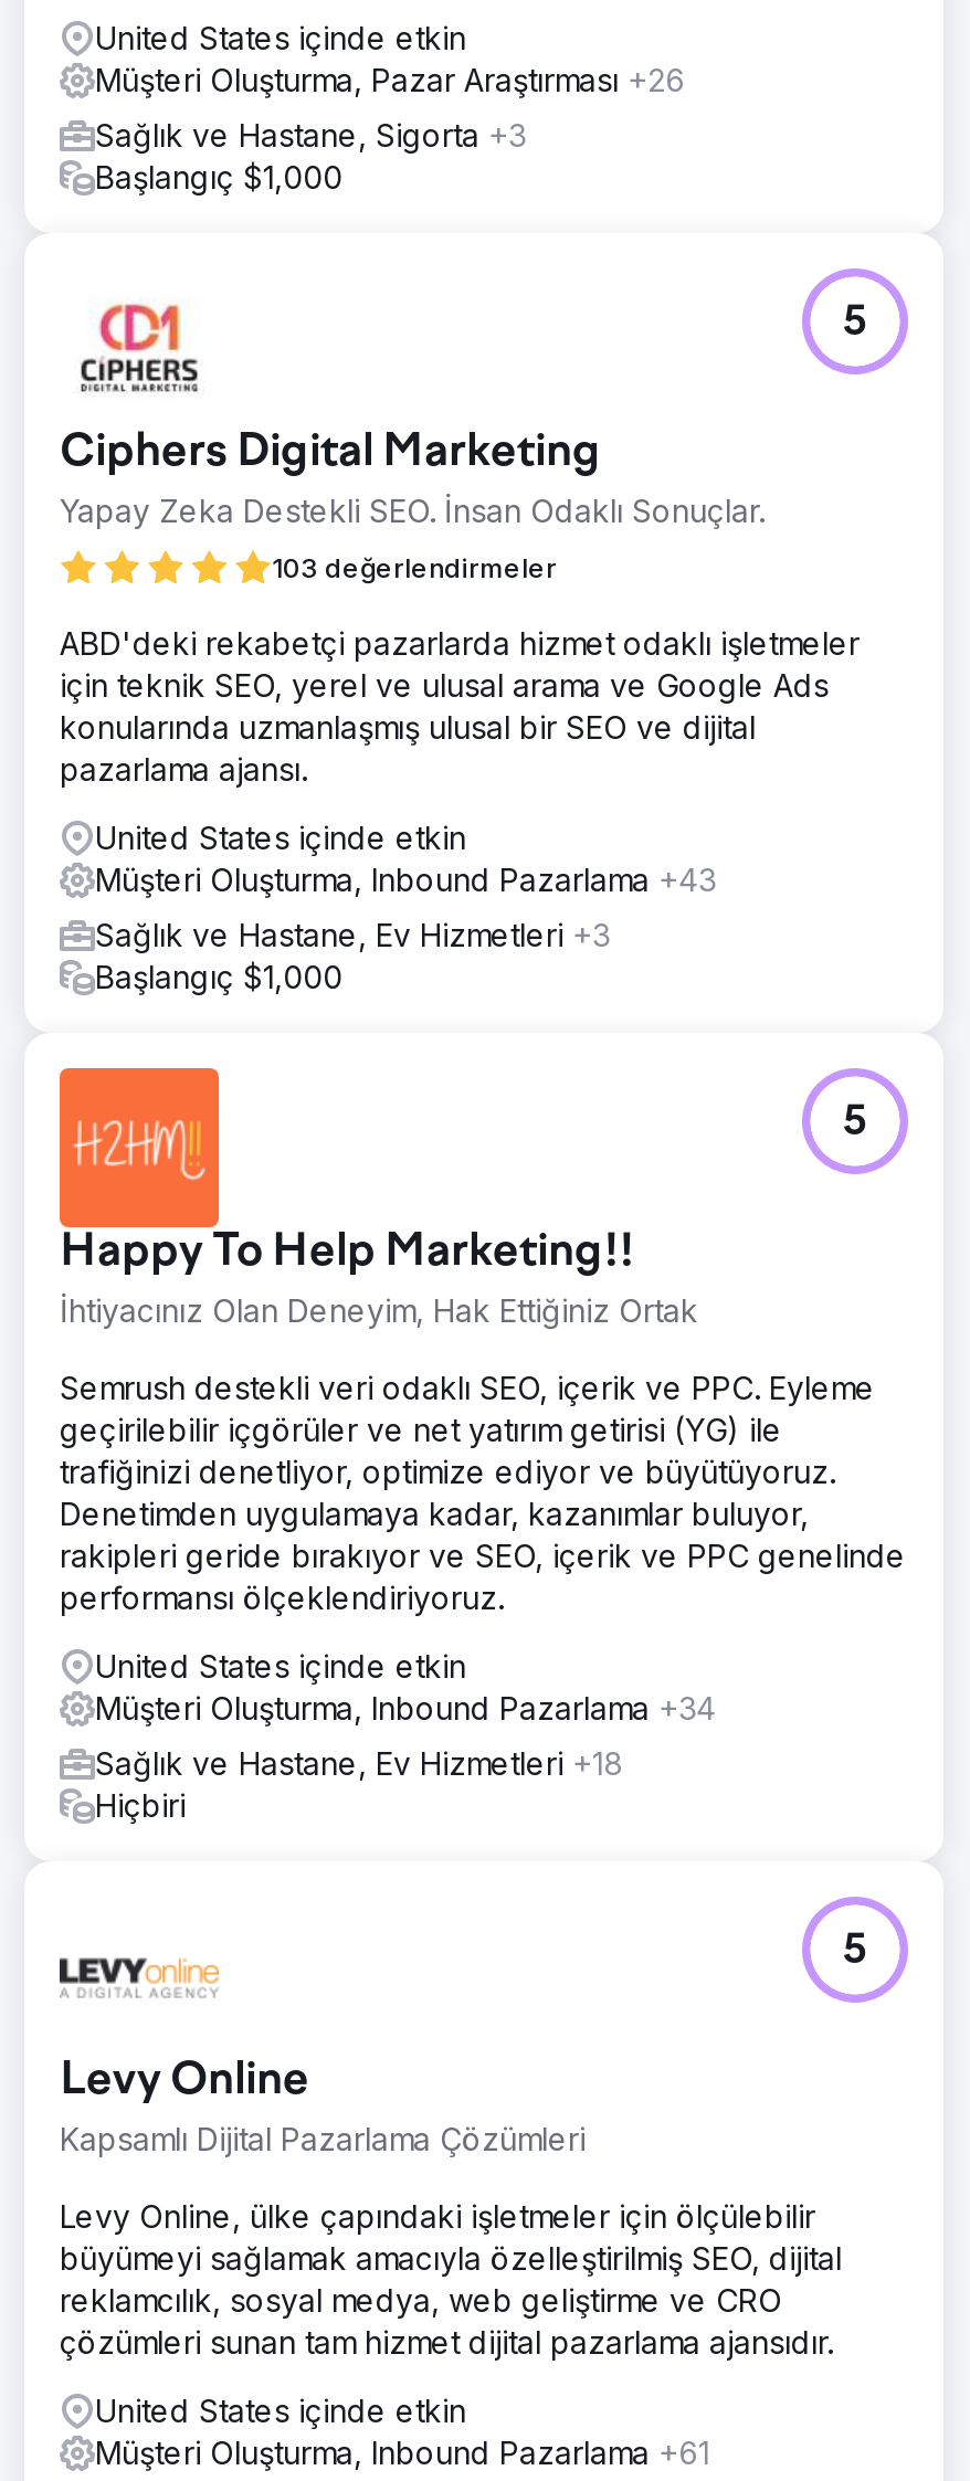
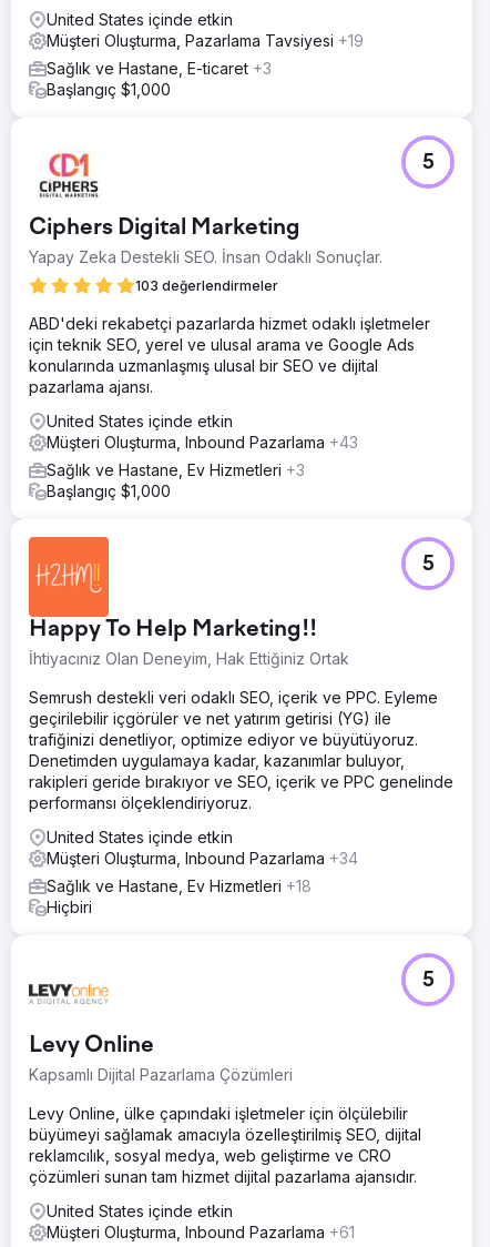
- Müşteri Oluşturma, Pazar Araştırması +26
+ Müşteri Oluşturma, Pazarlama Tavsiyesi +19

- Sağlık ve Hastane, Sigorta +3
+ Sağlık ve Hastane, E-ticaret +3
